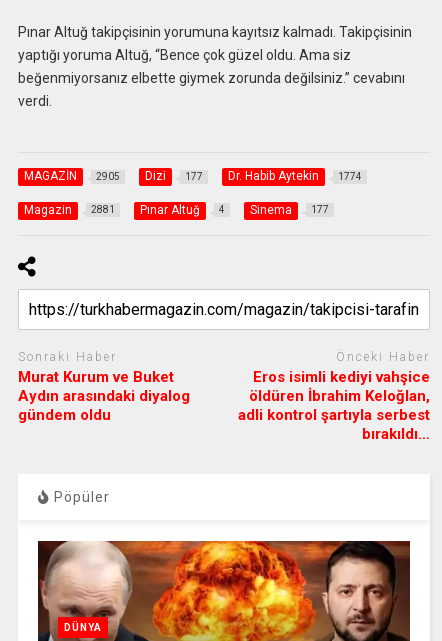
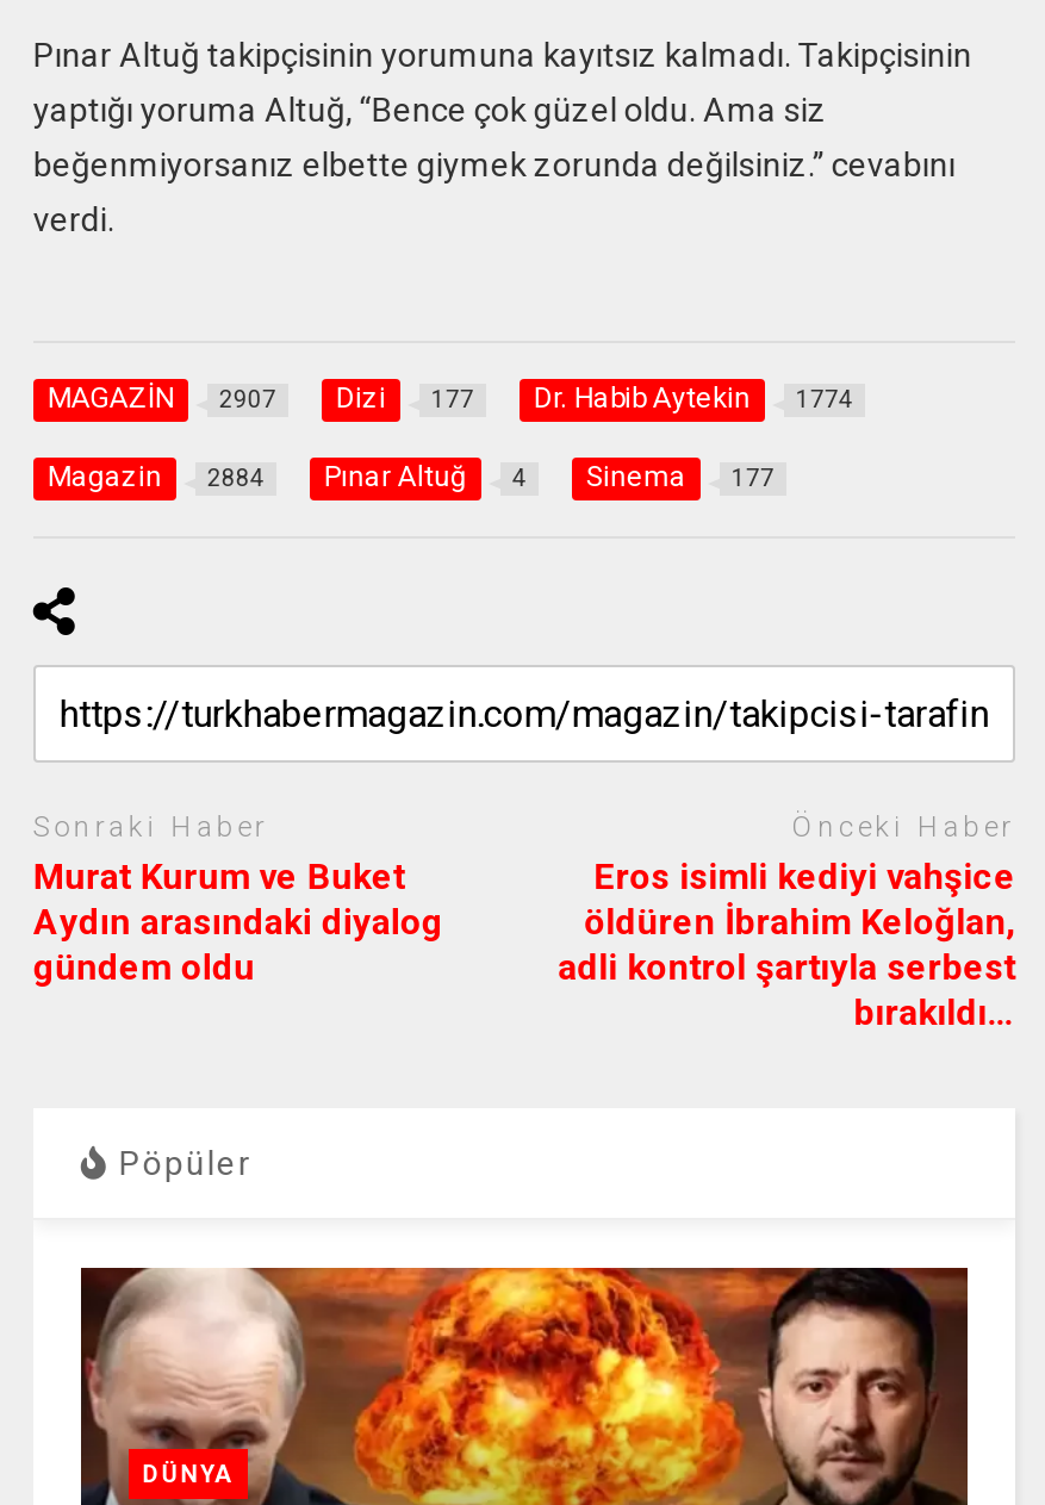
- MAGAZİN 2905
+ MAGAZİN 2907

- Magazin 2881
+ Magazin 2884
